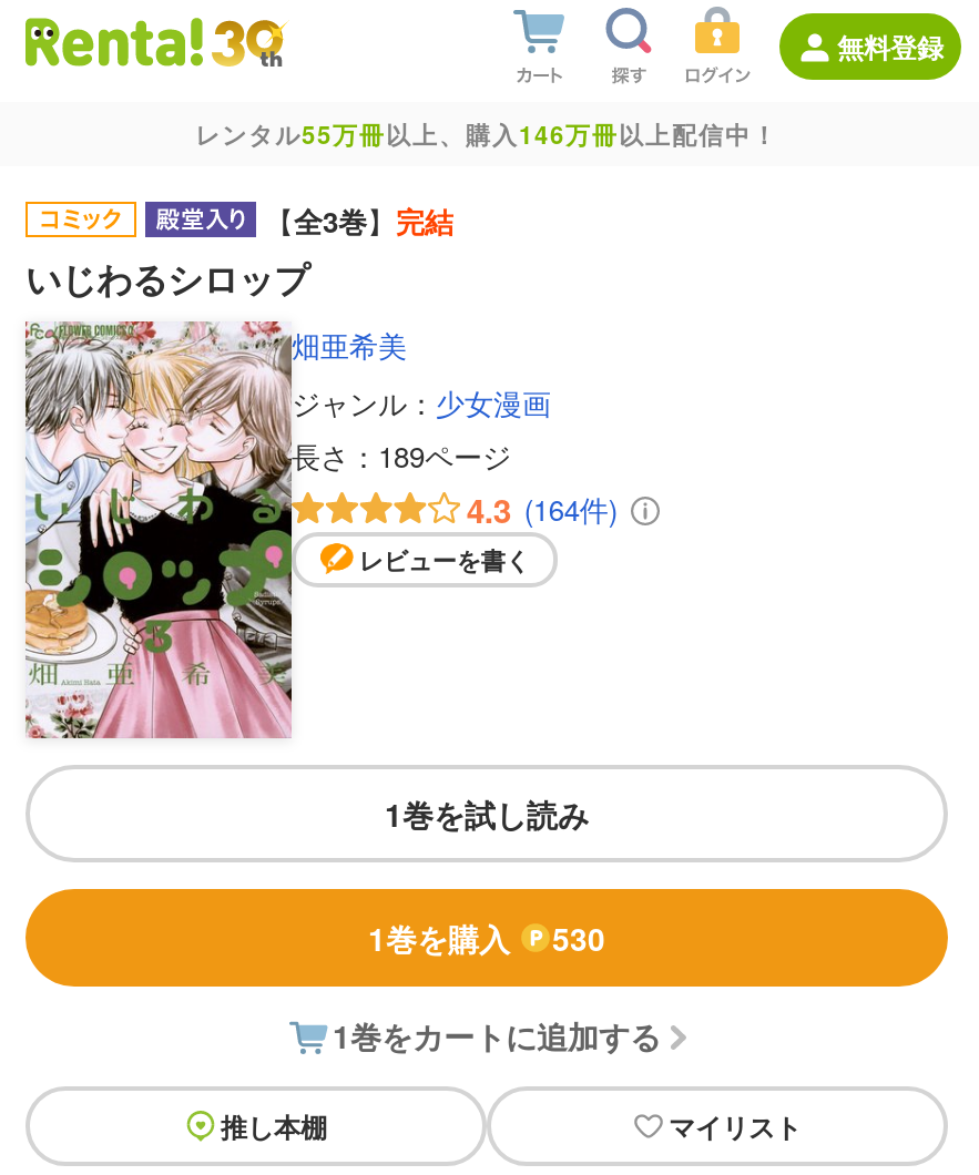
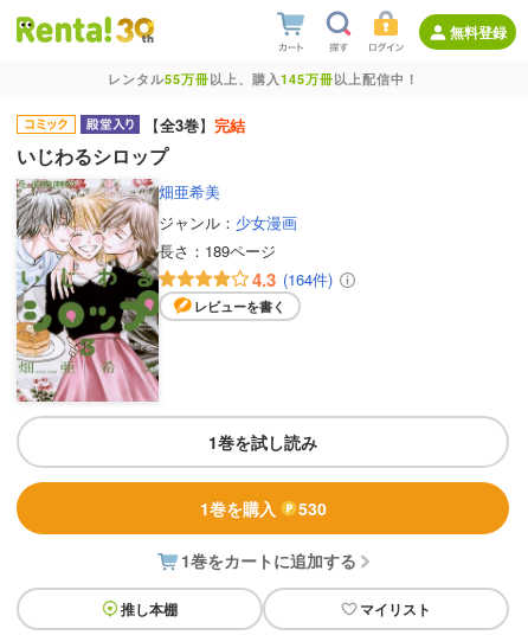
- レンタル55万冊以上、購入146万冊以上配信中！
+ レンタル55万冊以上、購入145万冊以上配信中！
